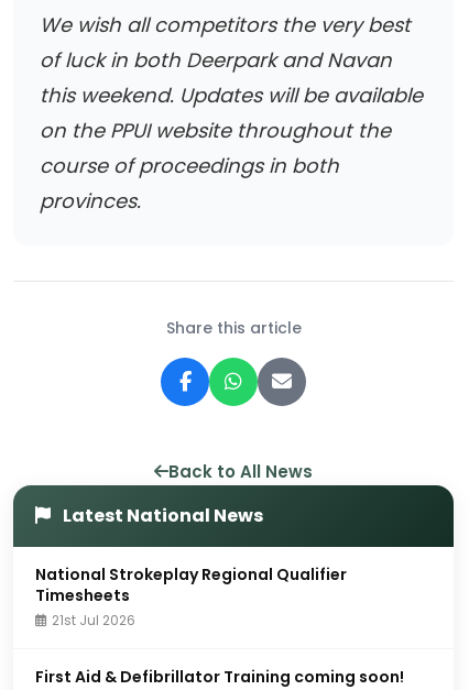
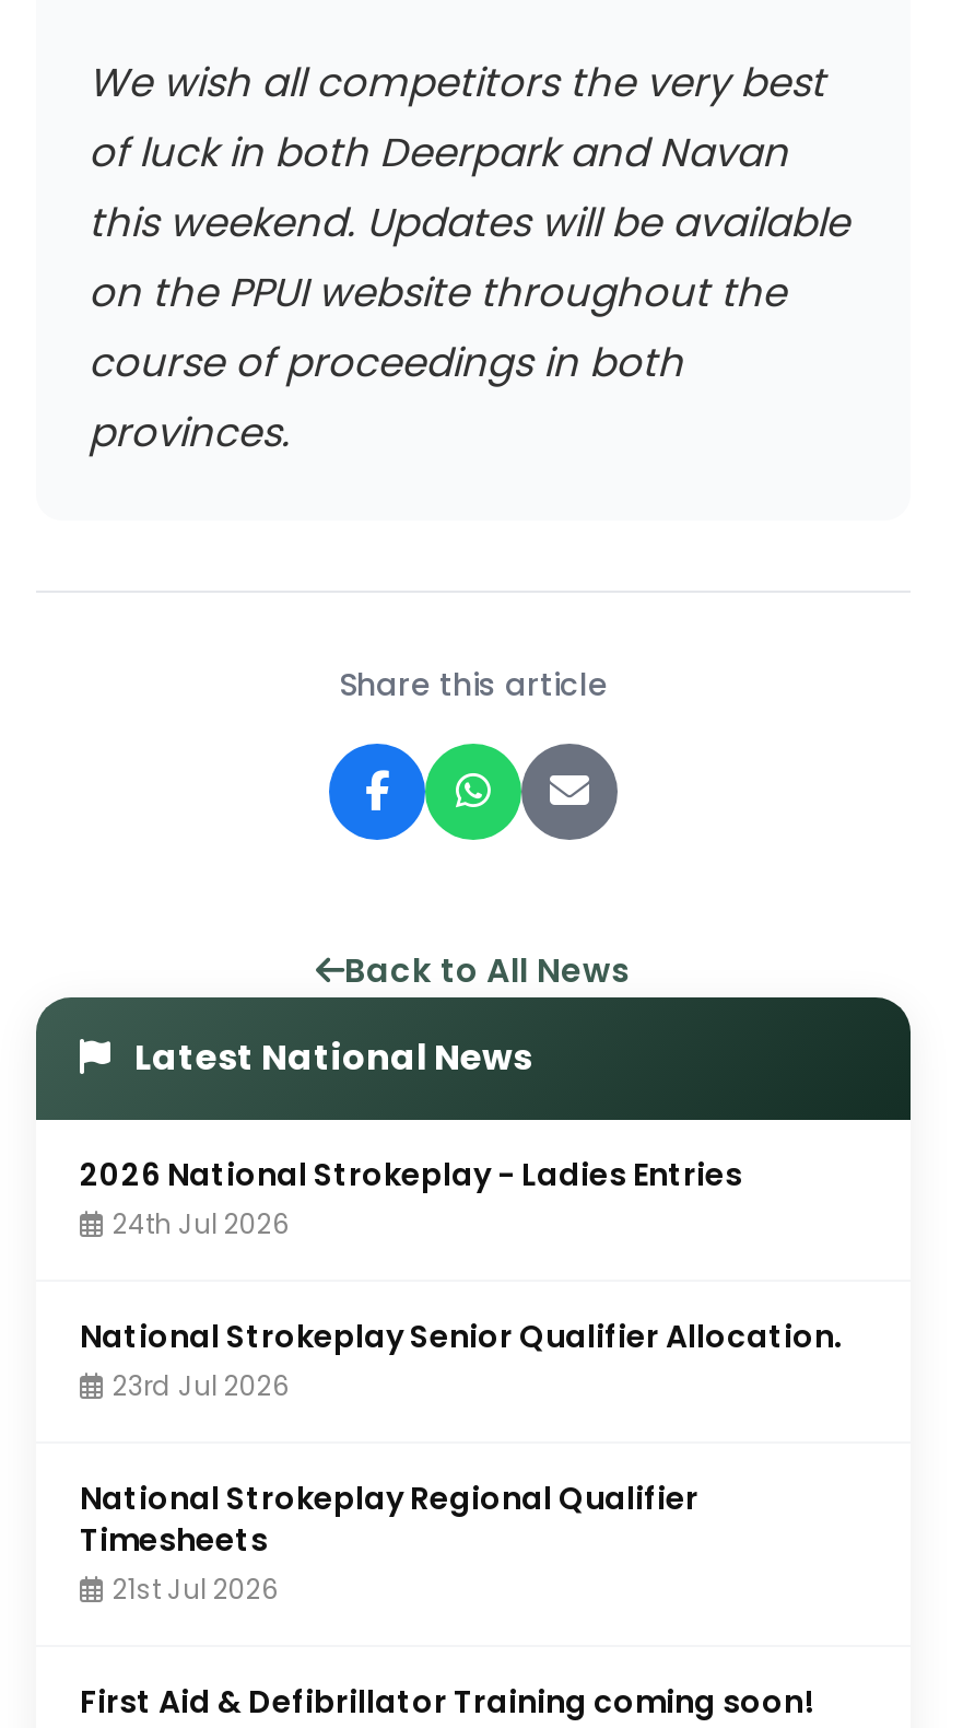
+ 2026 National Strokeplay - Ladies Entries
+ 24th Jul 2026
+ National Strokeplay Senior Qualifier Allocation.
+ 23rd Jul 2026
